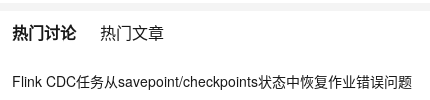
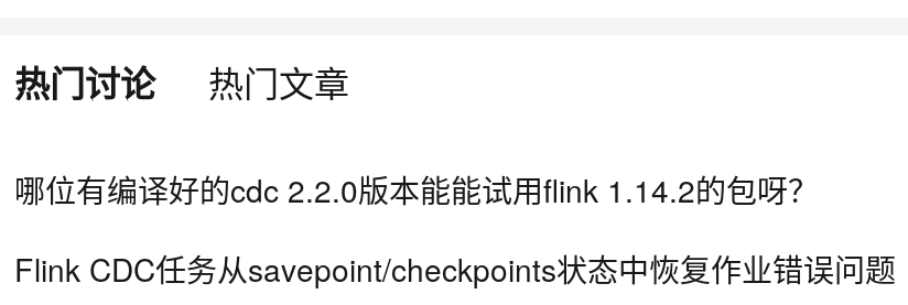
+ 哪位有编译好的cdc 2.2.0版本能能试用flink 1.14.2的包呀？
